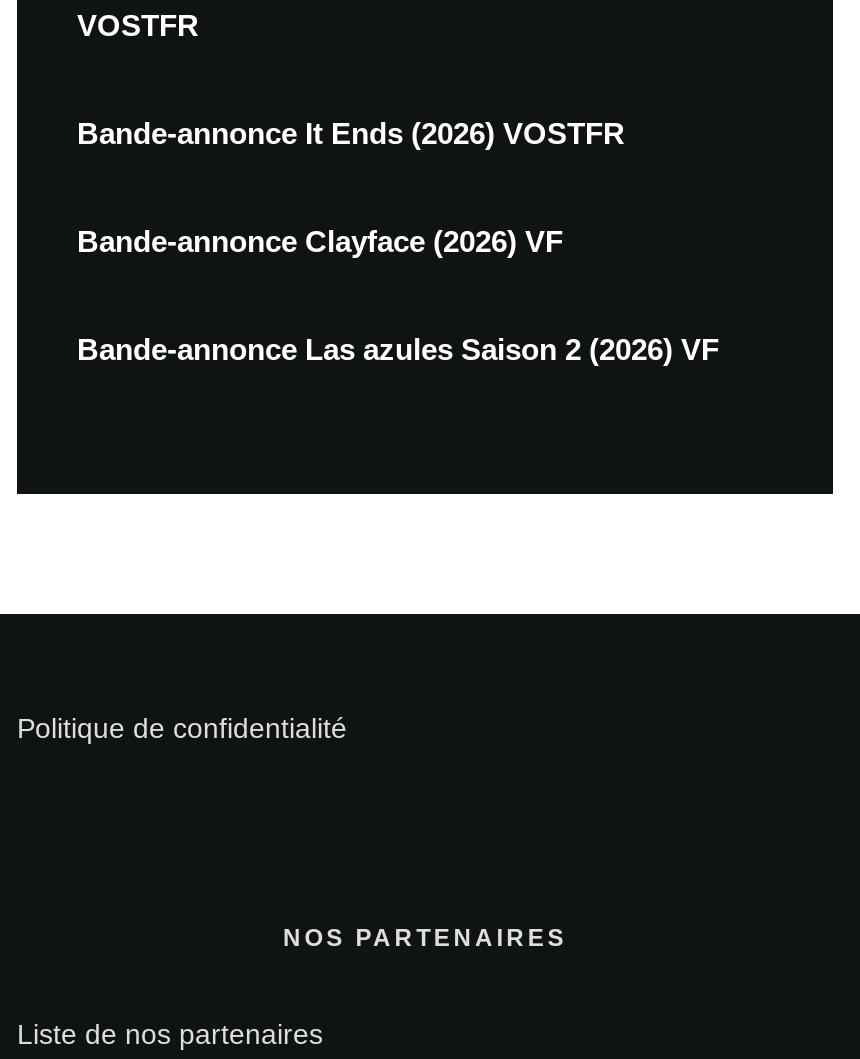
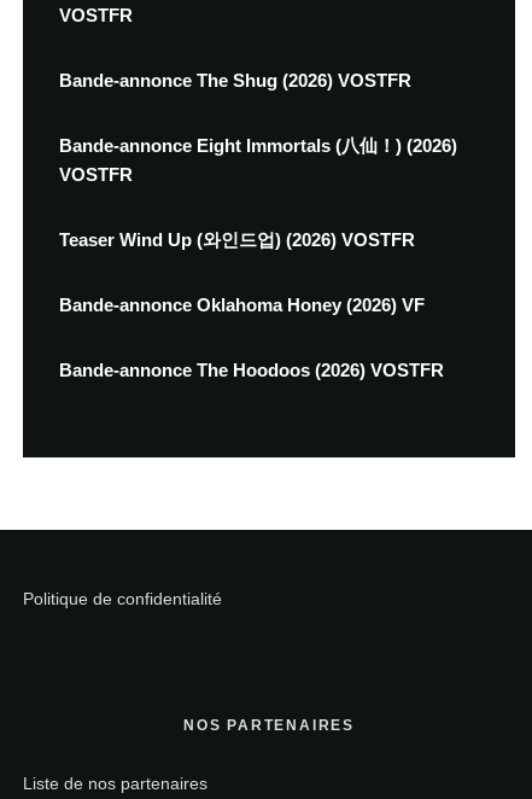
- Bande-annonce It Ends (2026) VOSTFR
- Bande-annonce Clayface (2026) VF
- Bande-annonce Las azules Saison 2 (2026) VF
+ Bande-annonce The Shug (2026) VOSTFR
+ Bande-annonce Eight Immortals (八仙！) (2026)
+ VOSTFR
+ Teaser Wind Up (와인드업) (2026) VOSTFR
+ Bande-annonce Oklahoma Honey (2026) VF
+ Bande-annonce The Hoodoos (2026) VOSTFR
